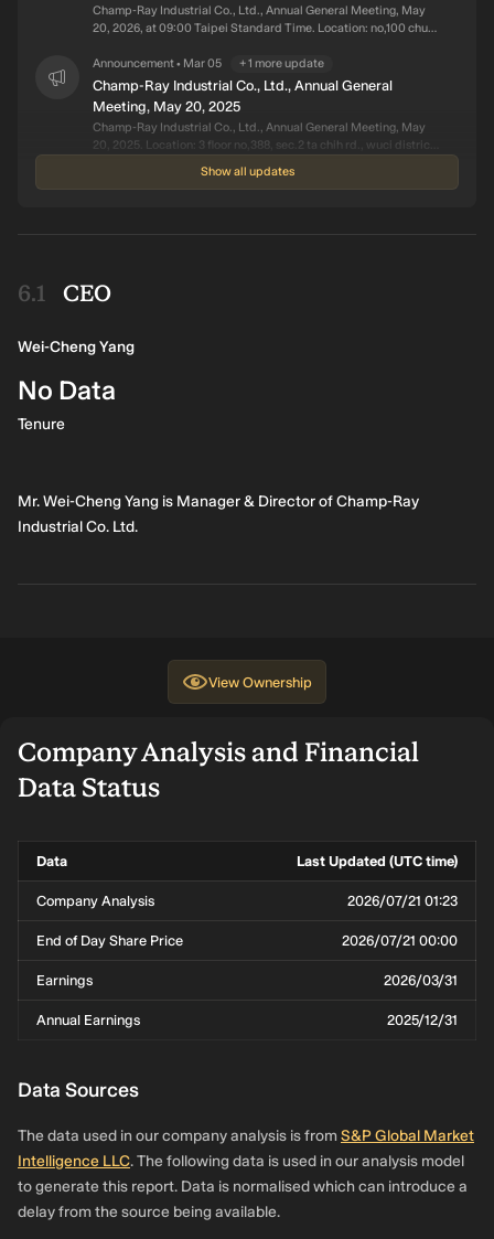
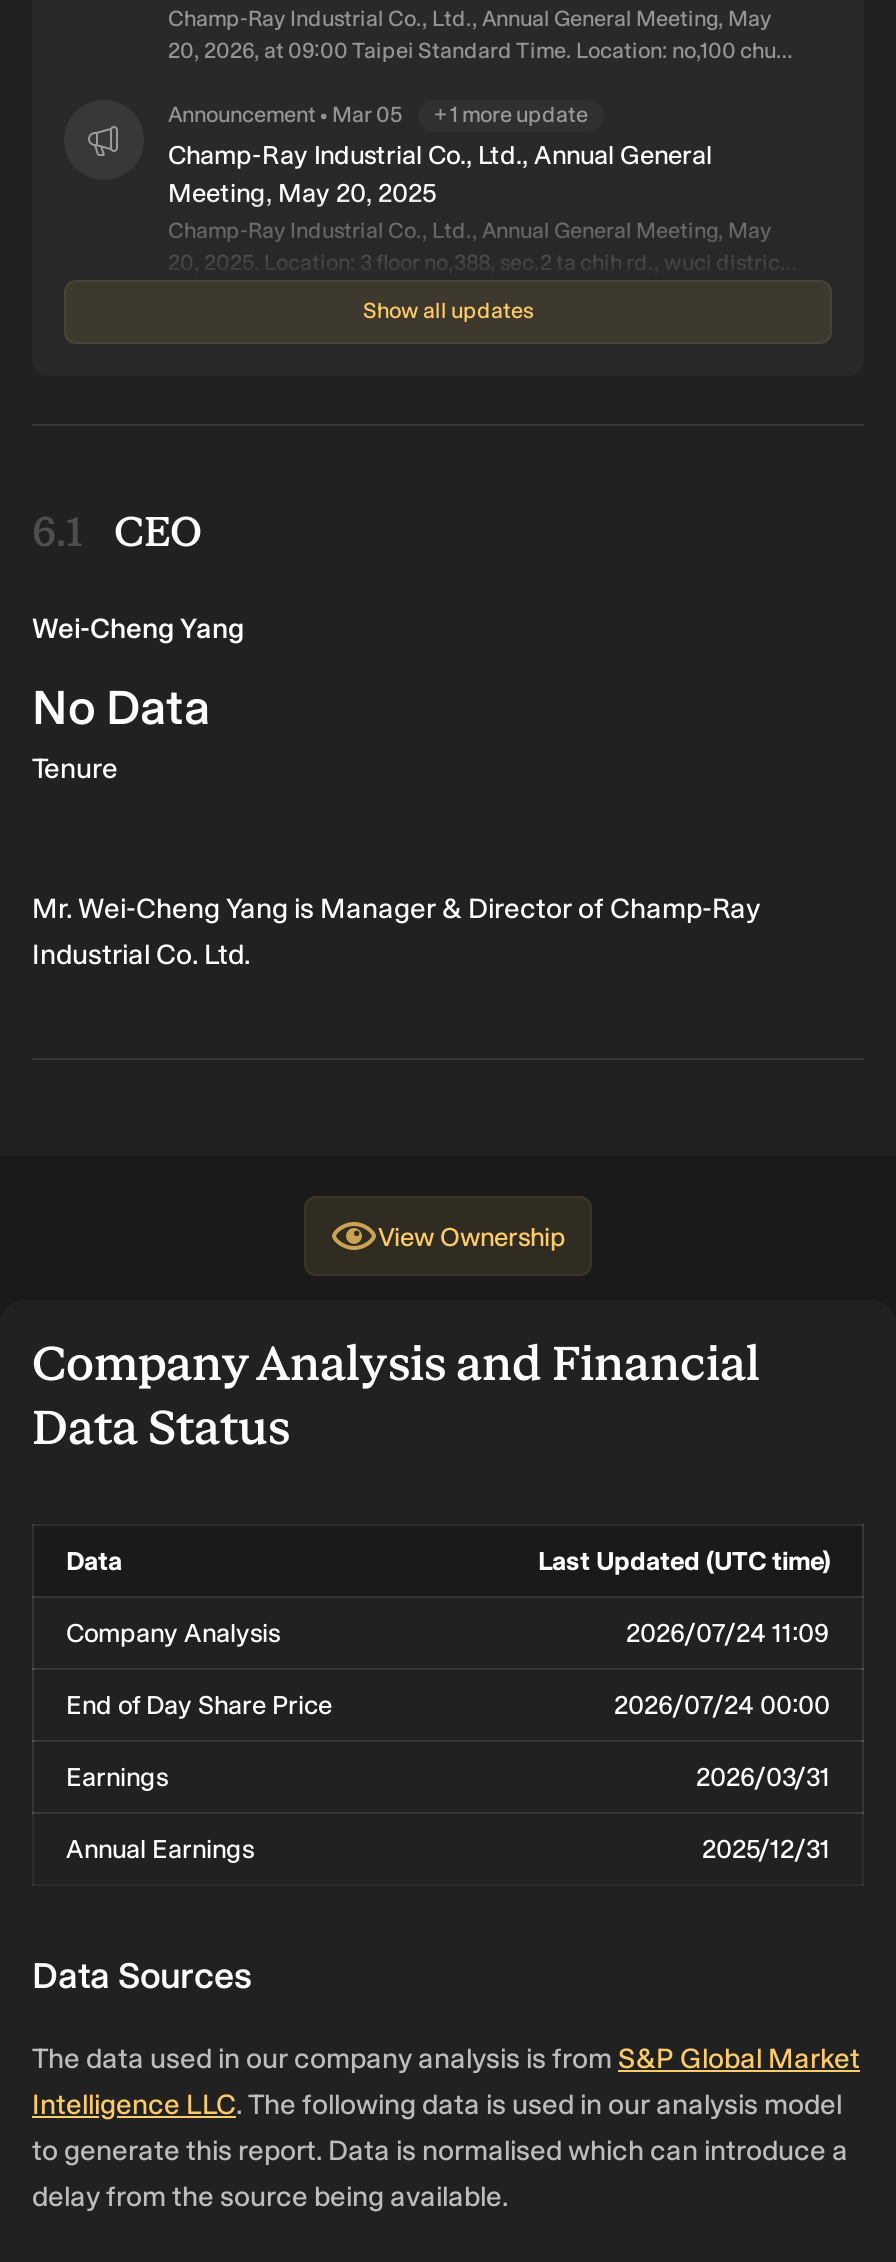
- 2026/07/21 01:23
+ 2026/07/24 11:09

- 2026/07/21 00:00
+ 2026/07/24 00:00
